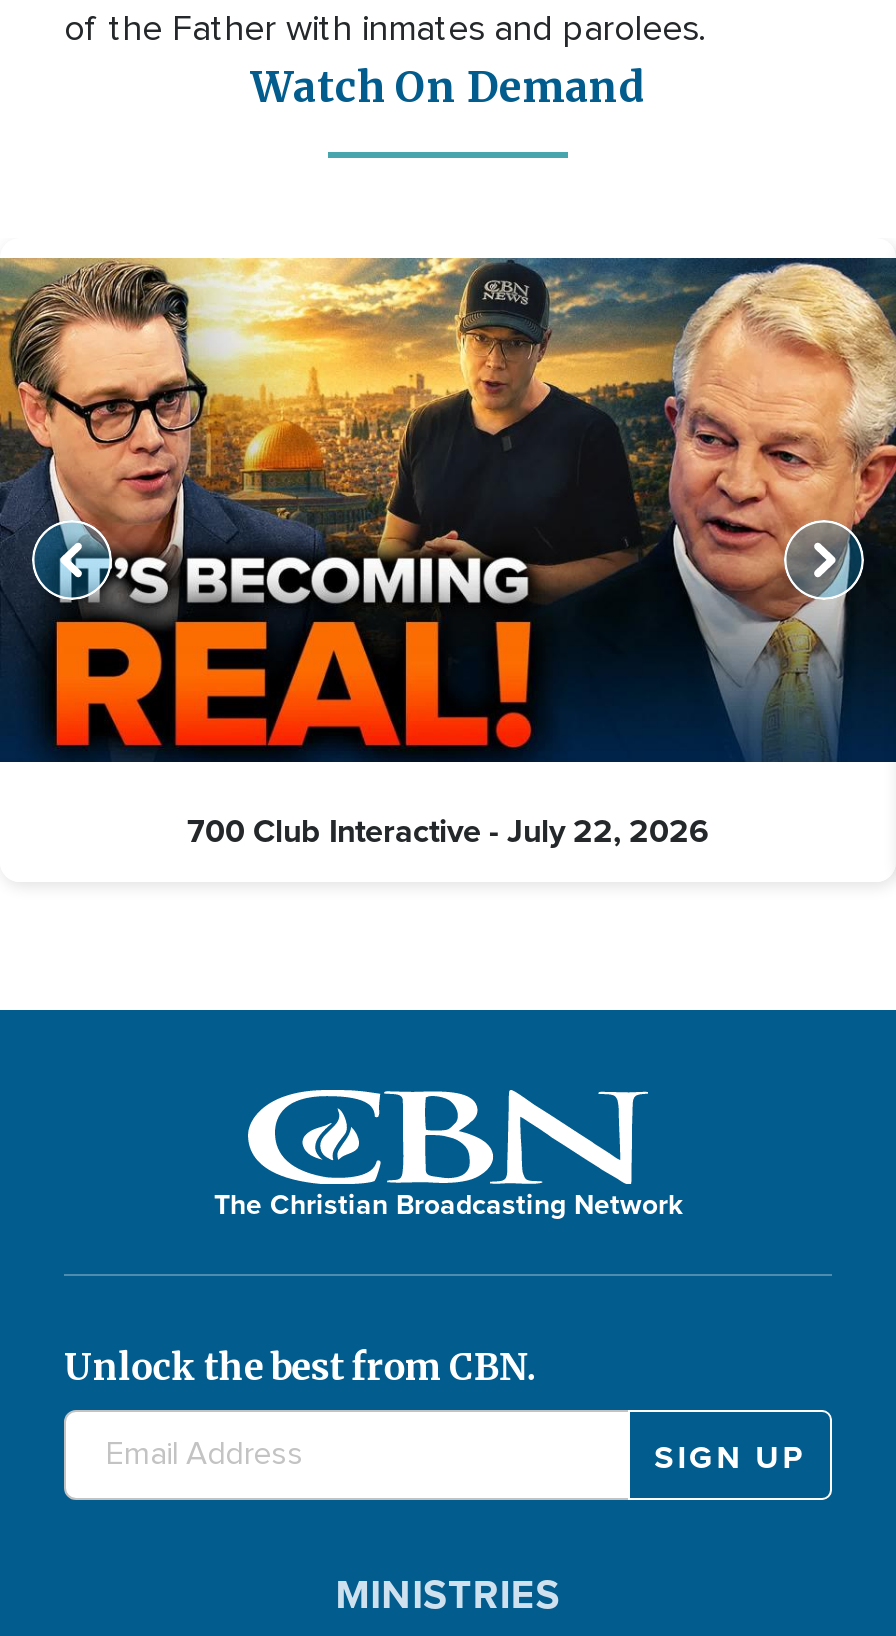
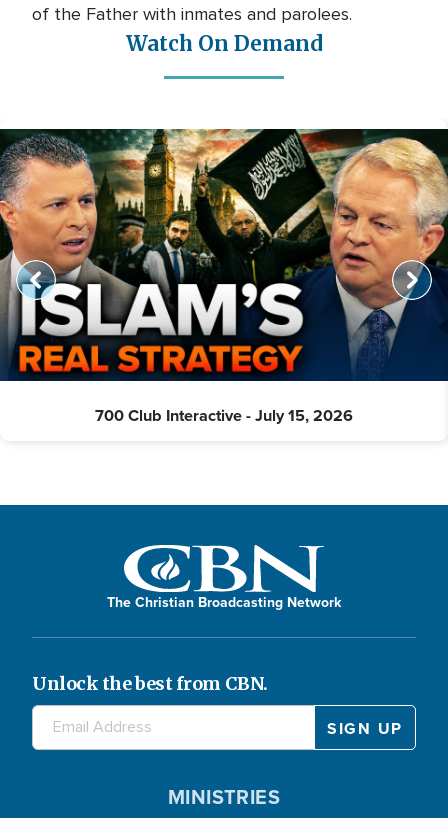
- [image]
- 700 Club Interactive - July 22, 2026
+ [image]
+ 700 Club Interactive - July 15, 2026
